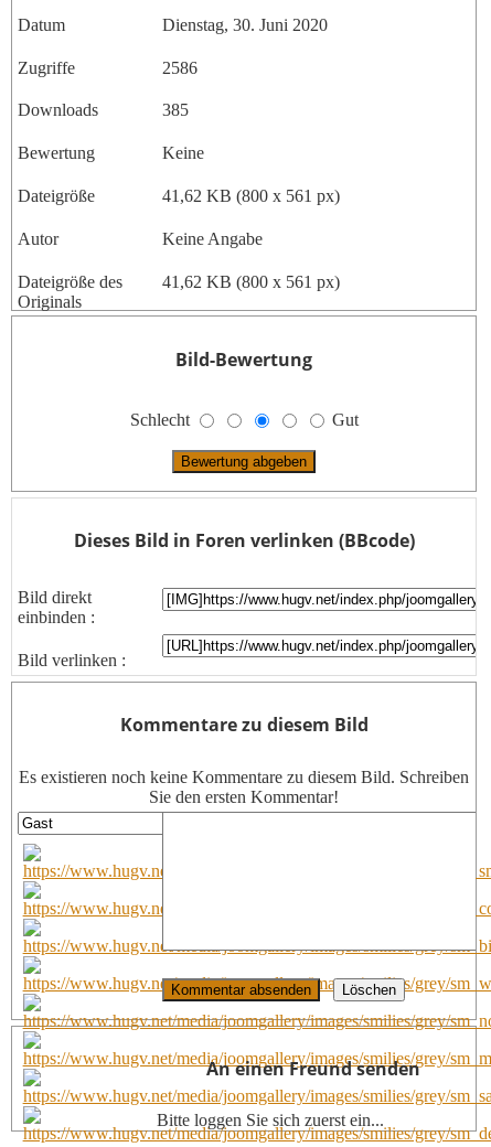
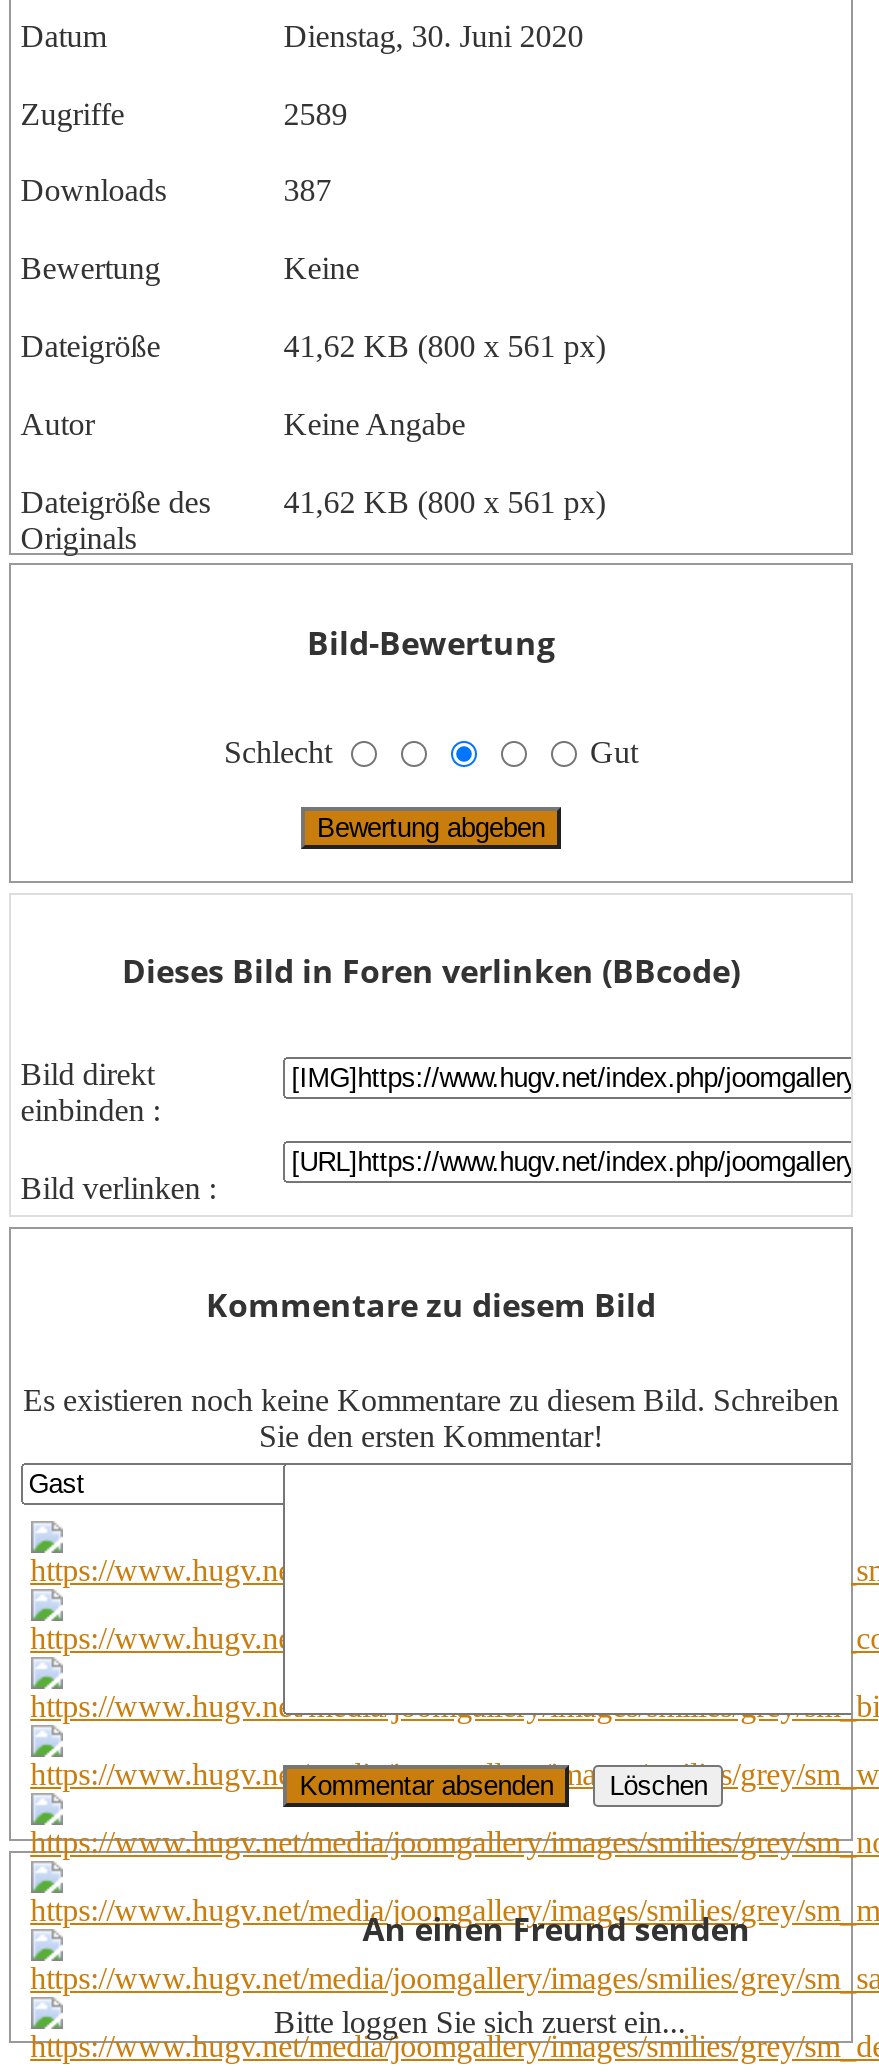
- 2586
+ 2589

- 385
+ 387
